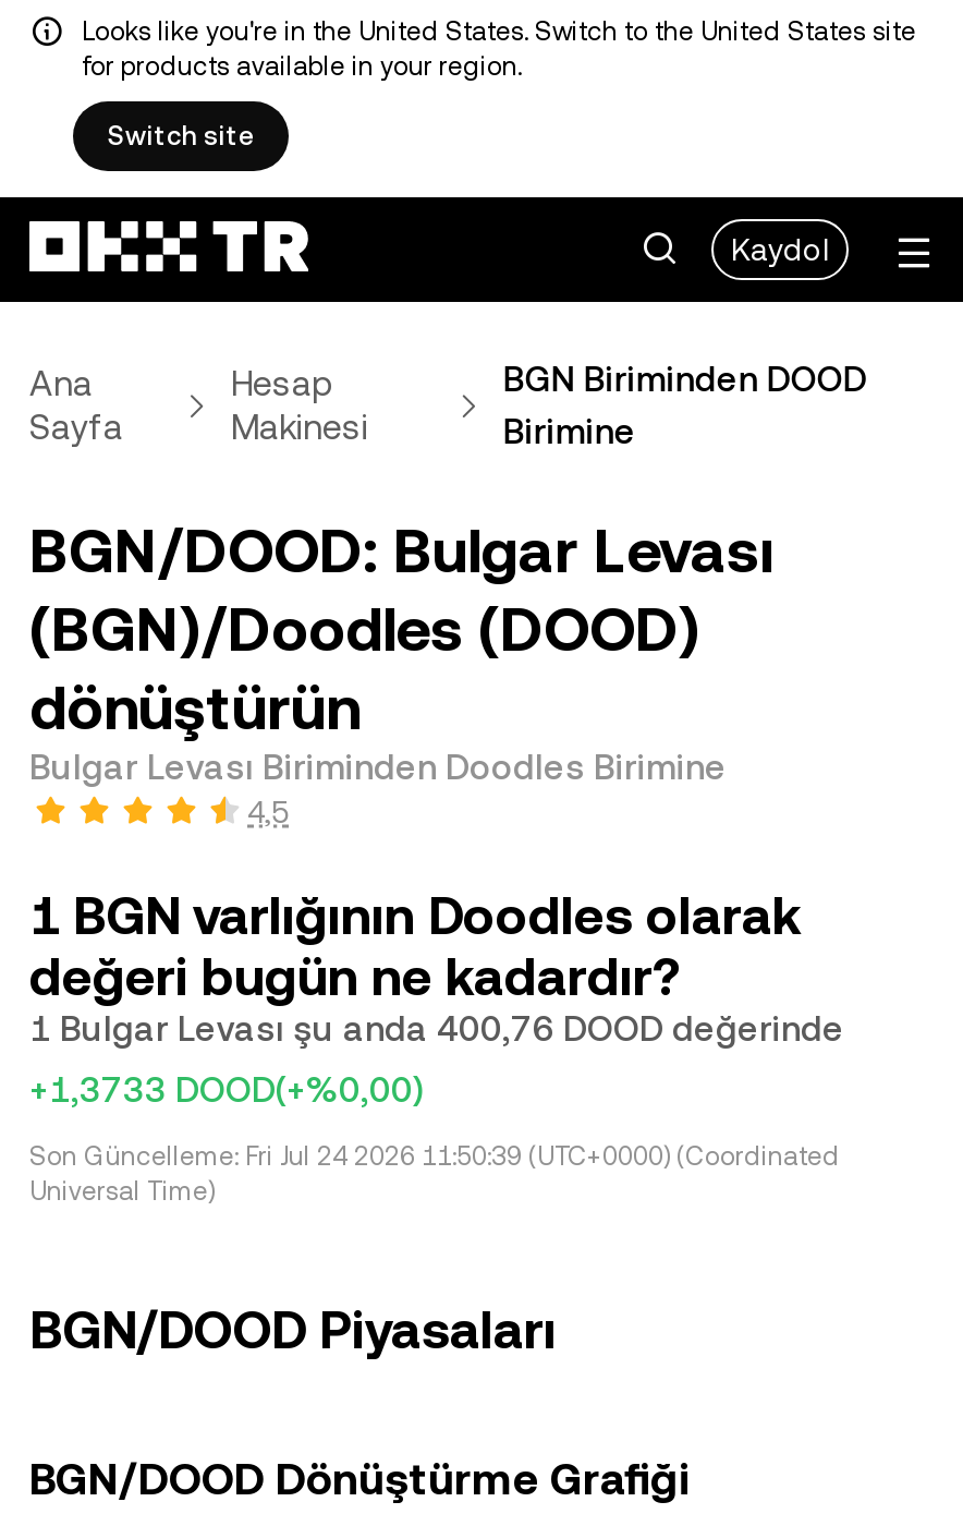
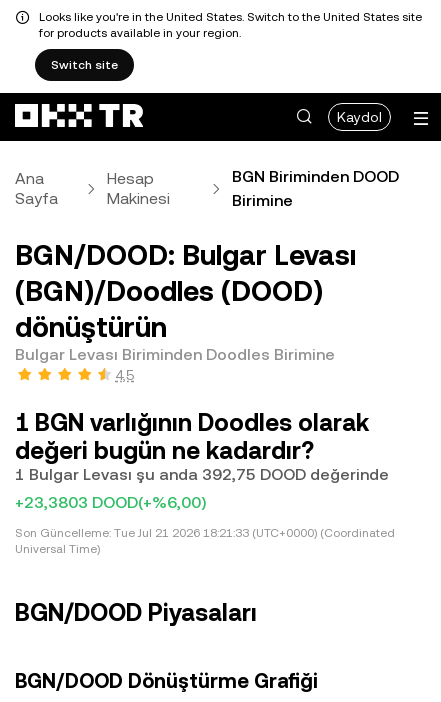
- 1 Bulgar Levası şu anda 400,76 DOOD değerinde
+ 1 Bulgar Levası şu anda 392,75 DOOD değerinde

- +1,3733 DOOD(+%0,00)
+ +23,3803 DOOD(+%6,00)

- Son Güncelleme: Fri Jul 24 2026 11:50:39 (UTC+0000) (Coordinated
+ Son Güncelleme: Tue Jul 21 2026 18:21:33 (UTC+0000) (Coordinated
